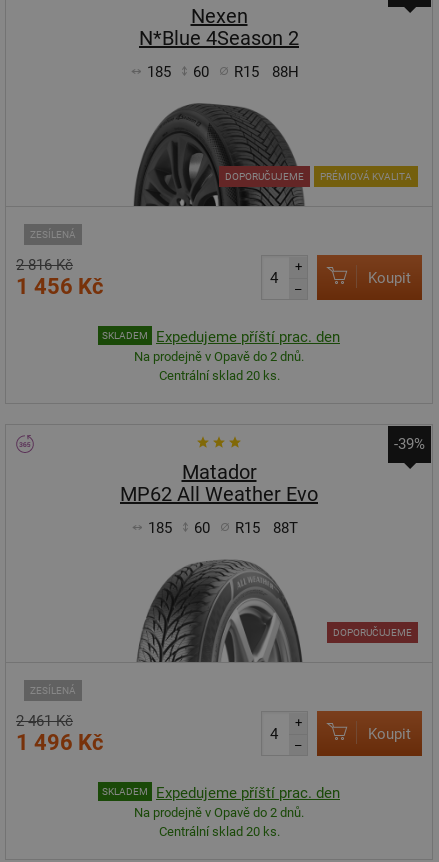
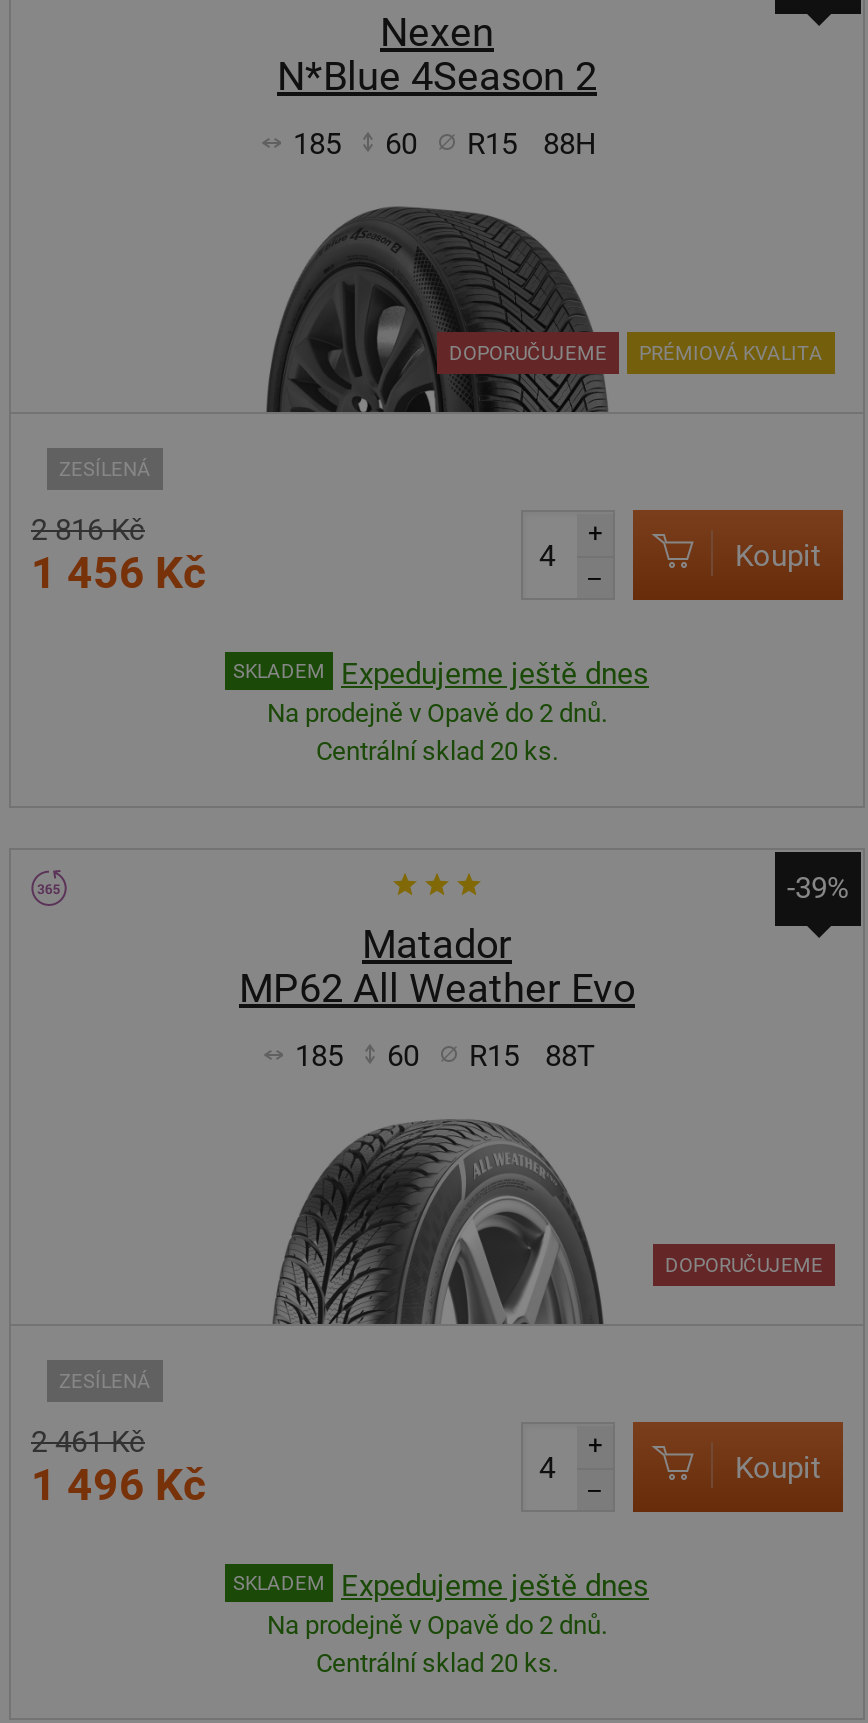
- Expedujeme příští prac. den
+ Expedujeme ještě dnes

- Expedujeme příští prac. den
+ Expedujeme ještě dnes
